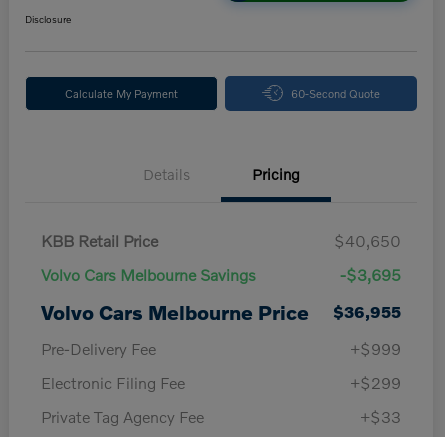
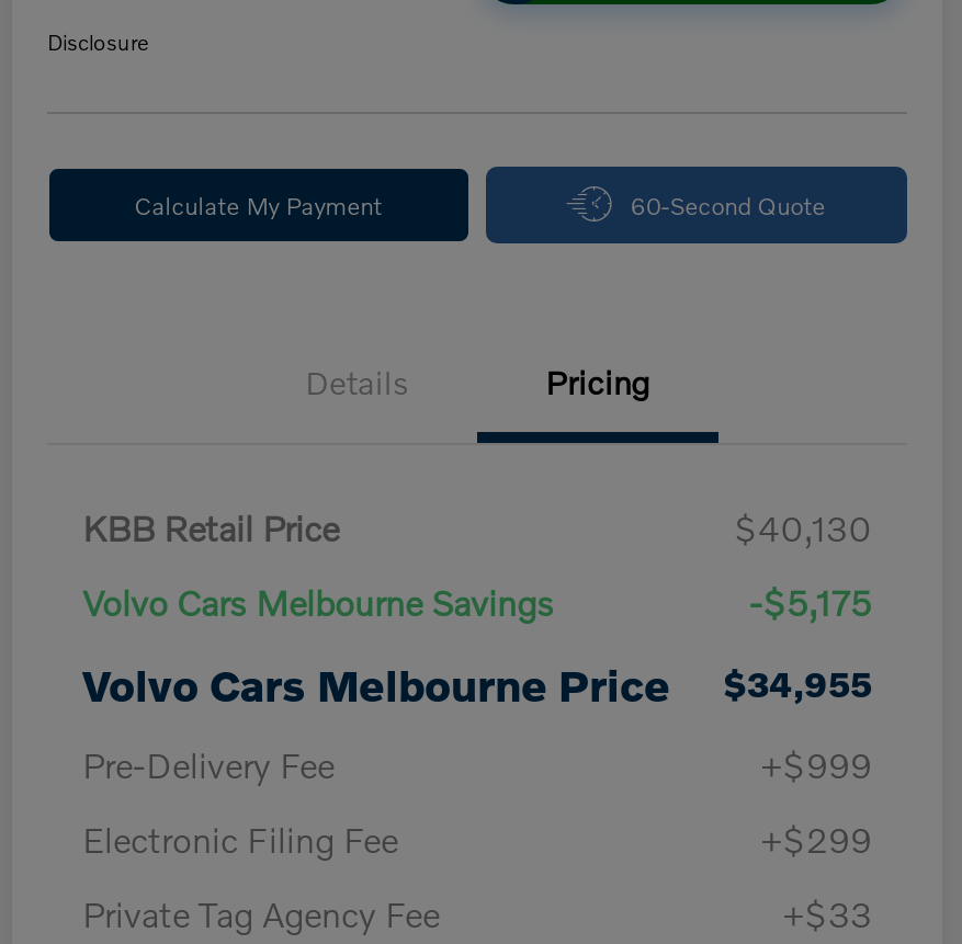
- $40,650
+ $40,130

- -$3,695
+ -$5,175

- Volvo Cars Melbourne Price $36,955
+ Volvo Cars Melbourne Price $34,955
